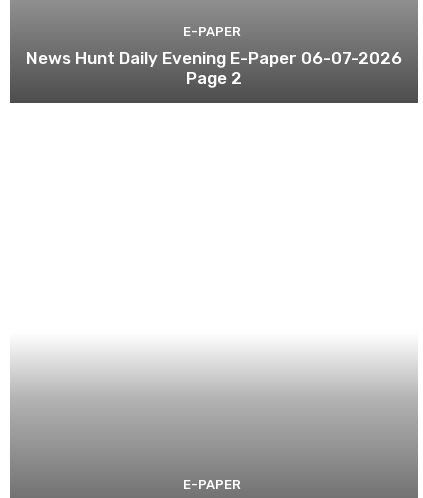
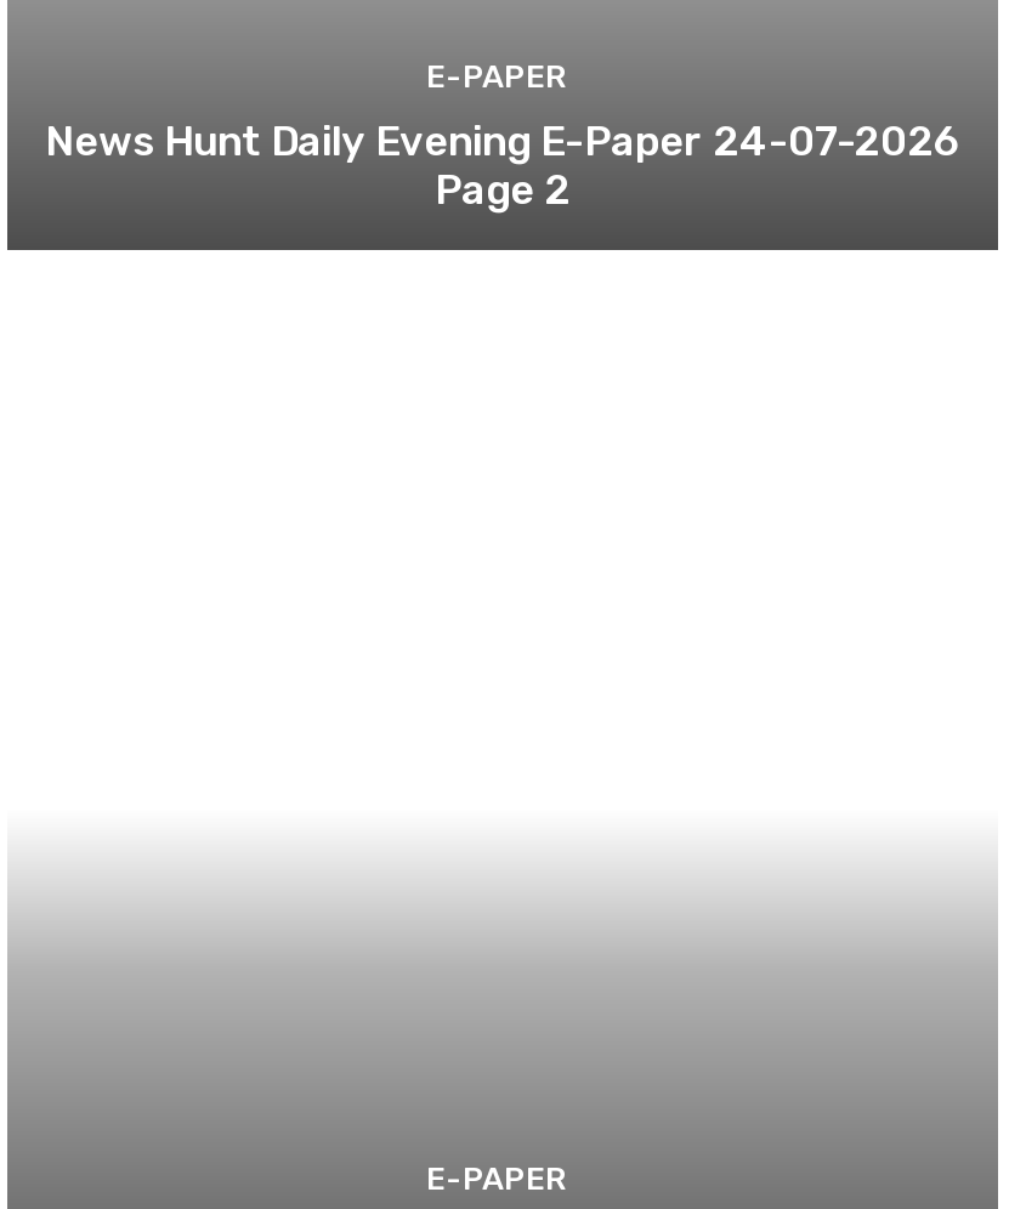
- News Hunt Daily Evening E-Paper 06-07-2026
+ News Hunt Daily Evening E-Paper 24-07-2026
